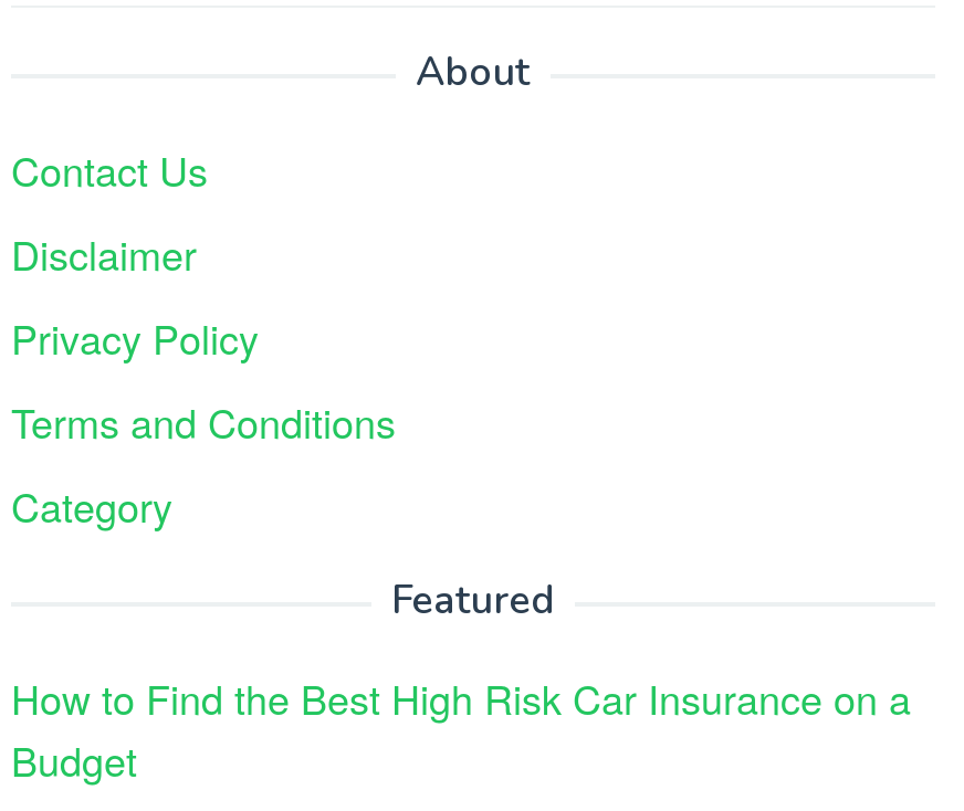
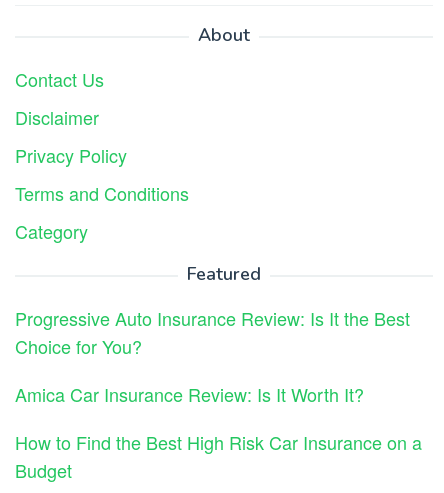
+ Progressive Auto Insurance Review: Is It the Best
+ Choice for You?
+ Amica Car Insurance Review: Is It Worth It?
